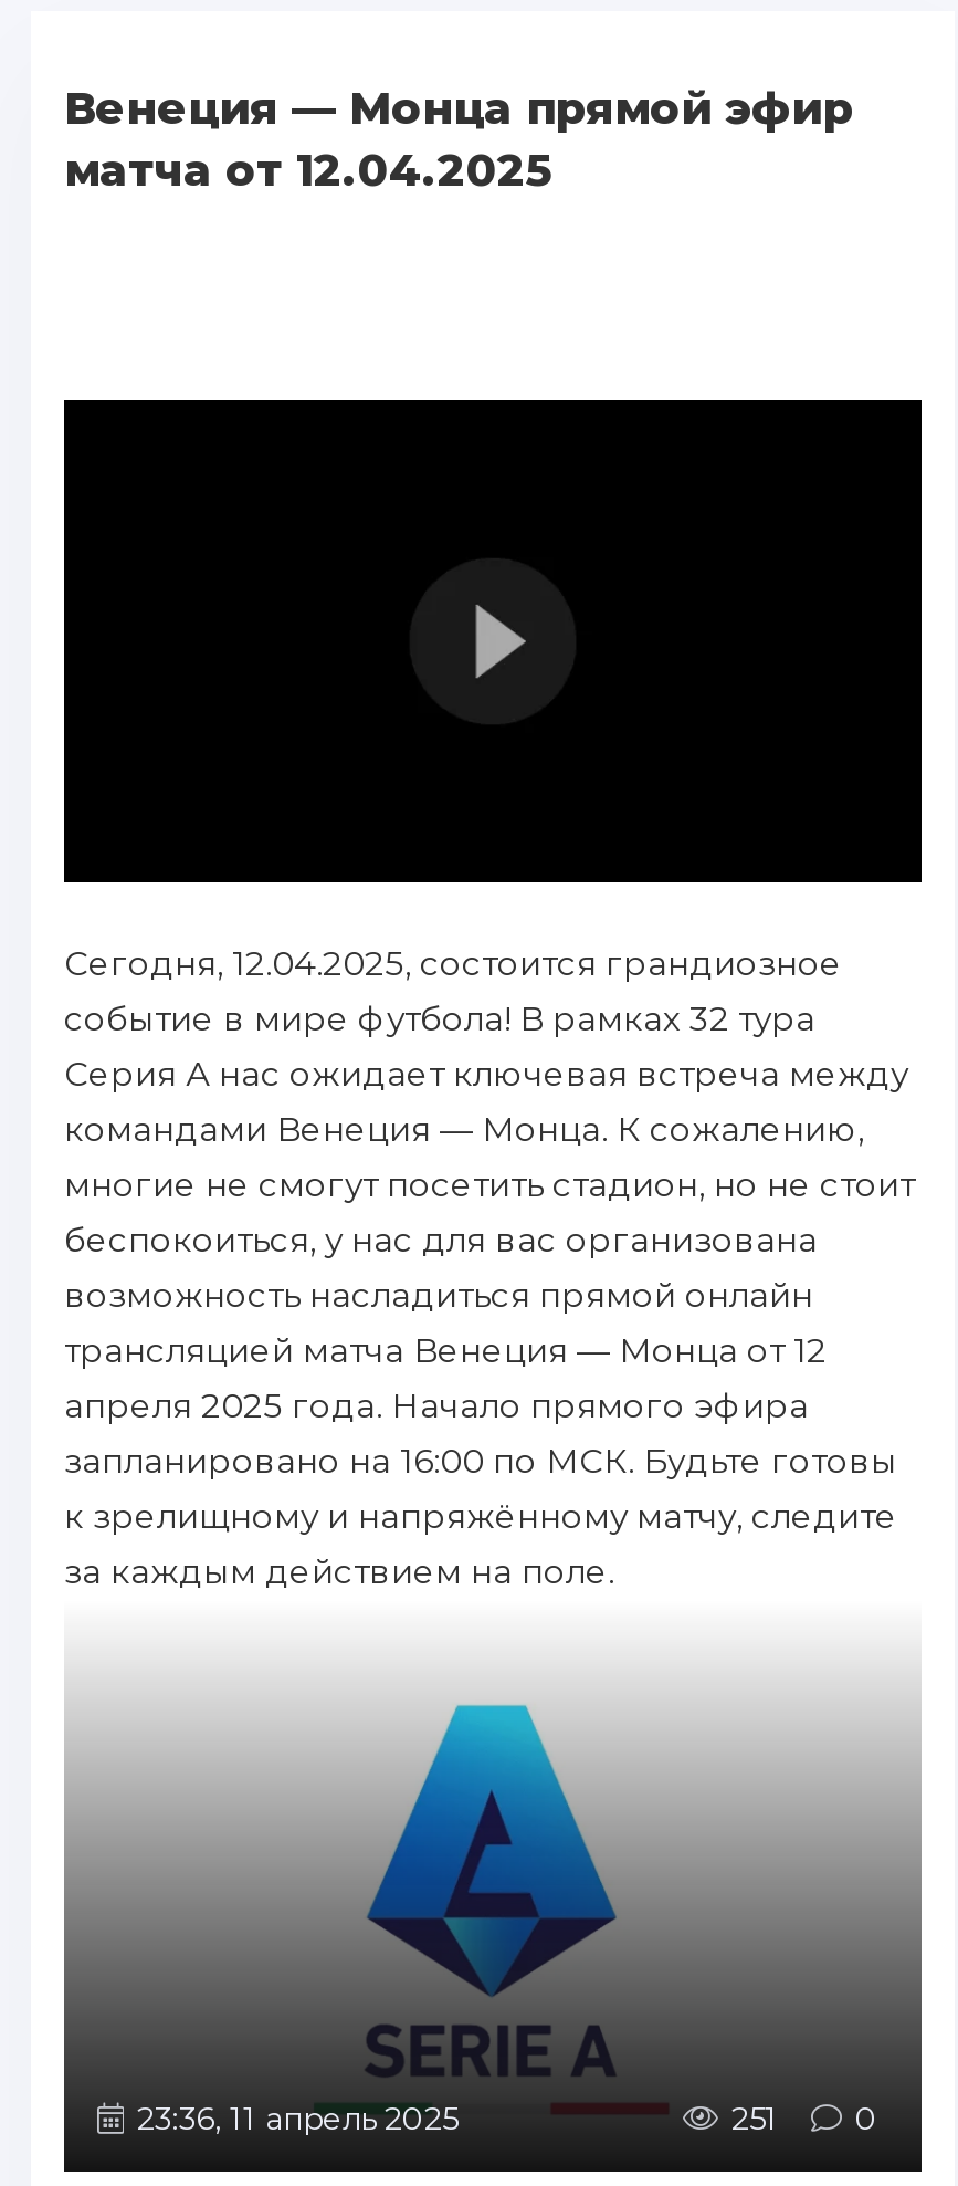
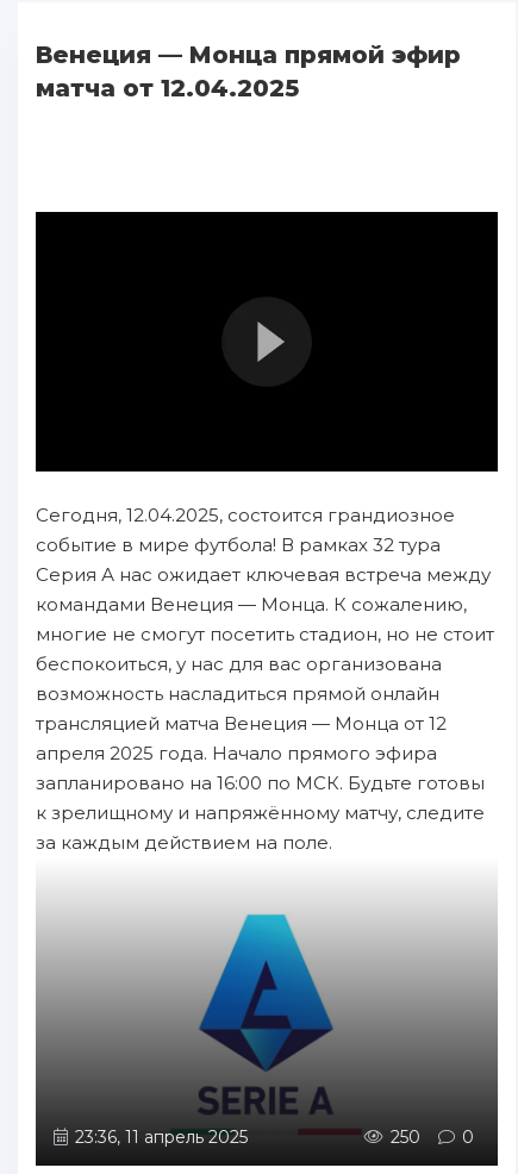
- 251 0
+ 250 0
